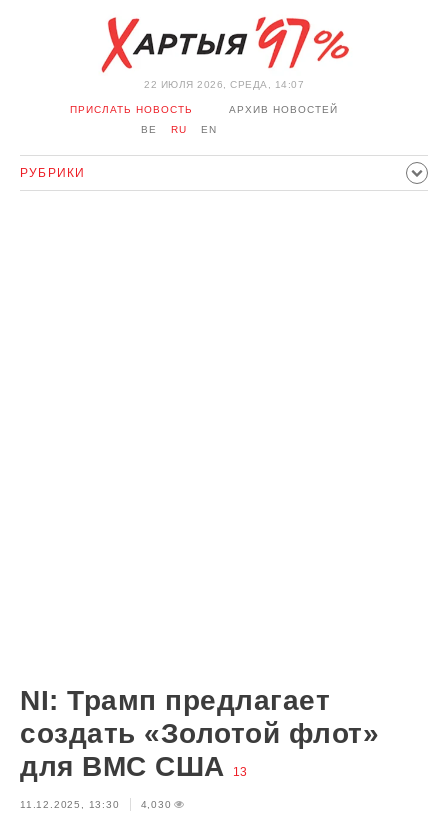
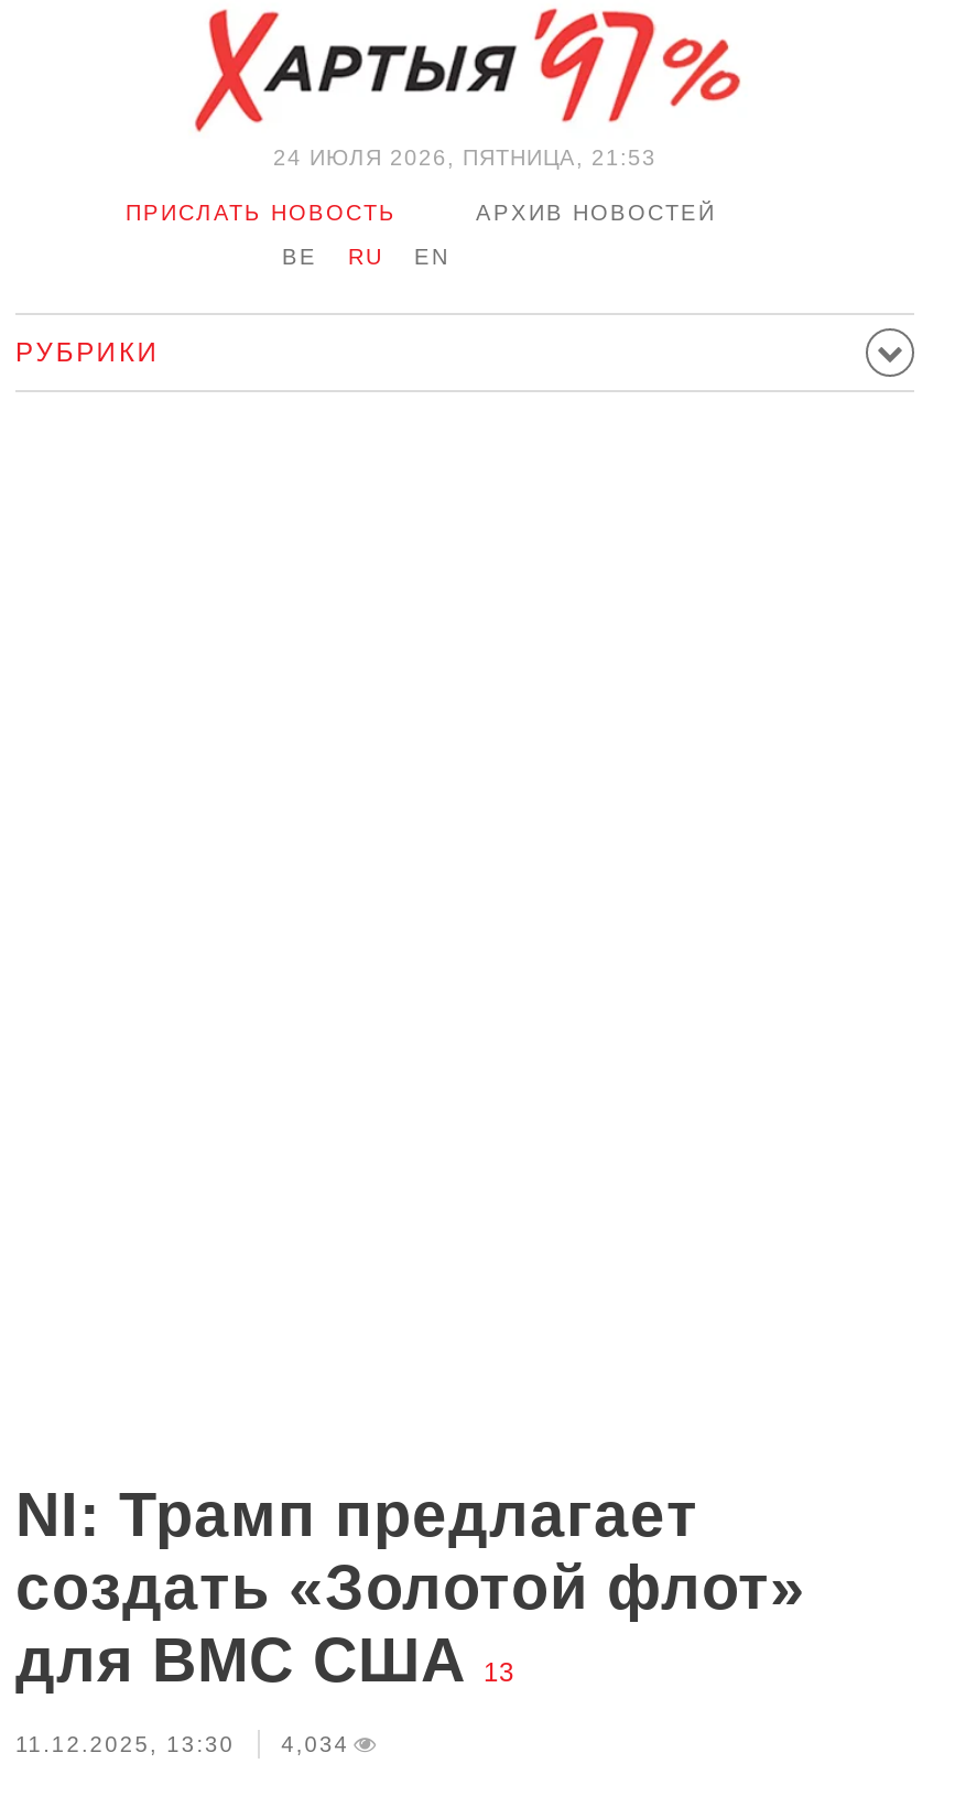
- 22 ИЮЛЯ 2026, СРЕДА, 14:07
+ 24 ИЮЛЯ 2026, ПЯТНИЦА, 21:53

- 11.12.2025, 13:30 4,030
+ 11.12.2025, 13:30 4,034
